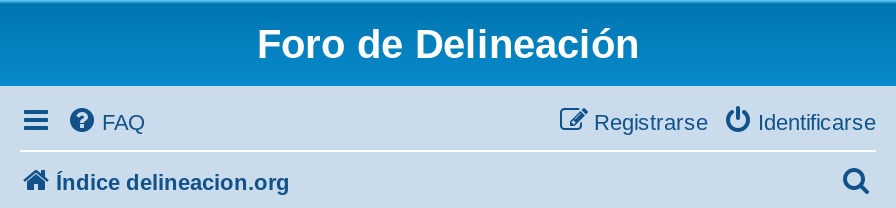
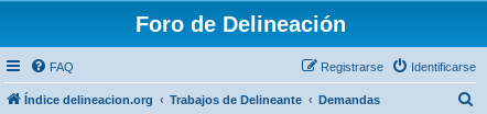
+ Trabajos de Delineante
+ Demandas
